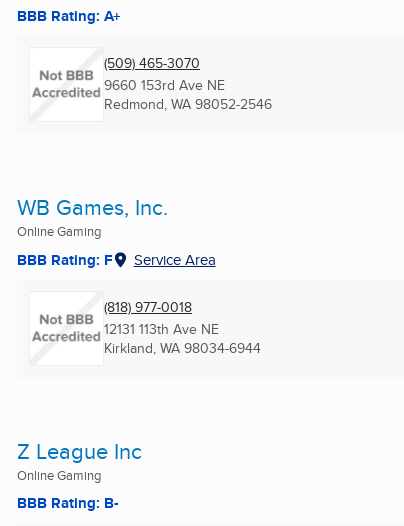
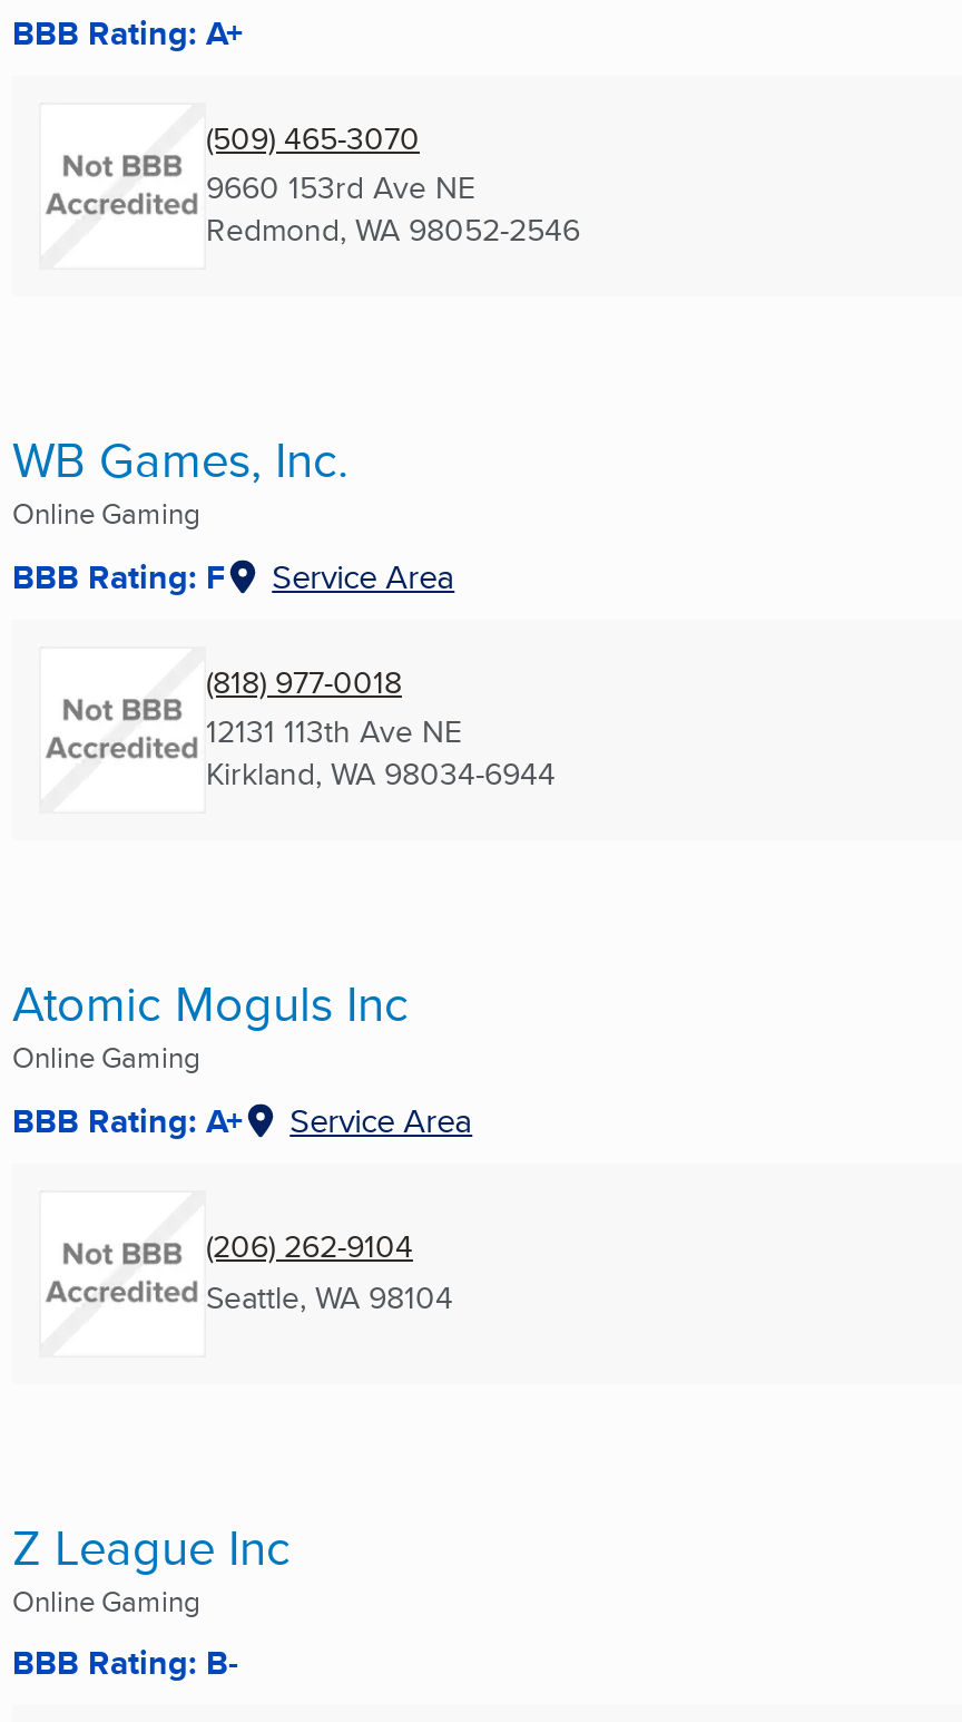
+ Atomic Moguls Inc
+ Online Gaming
+ BBB Rating: A+
+ Service Area
+ (206) 262-9104
+ Seattle, WA 98104
